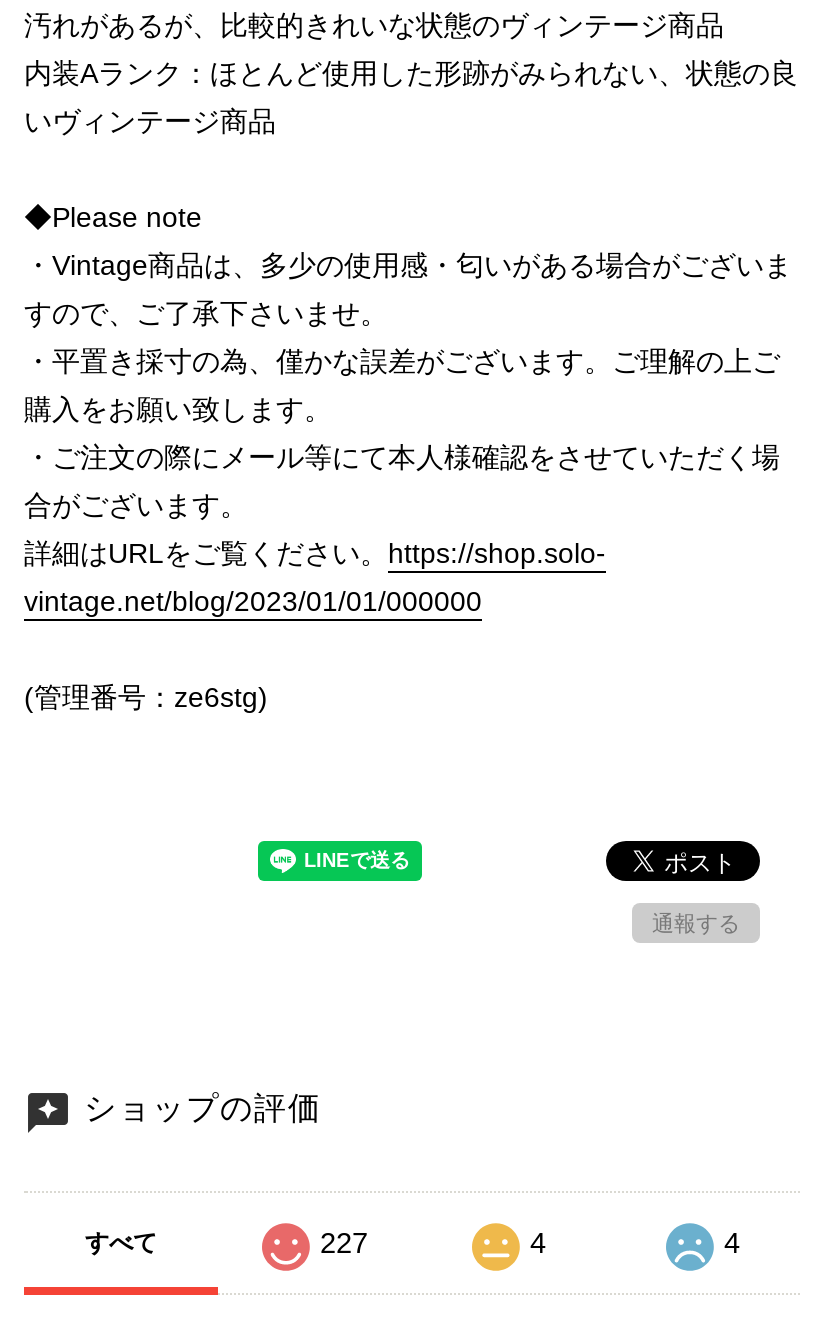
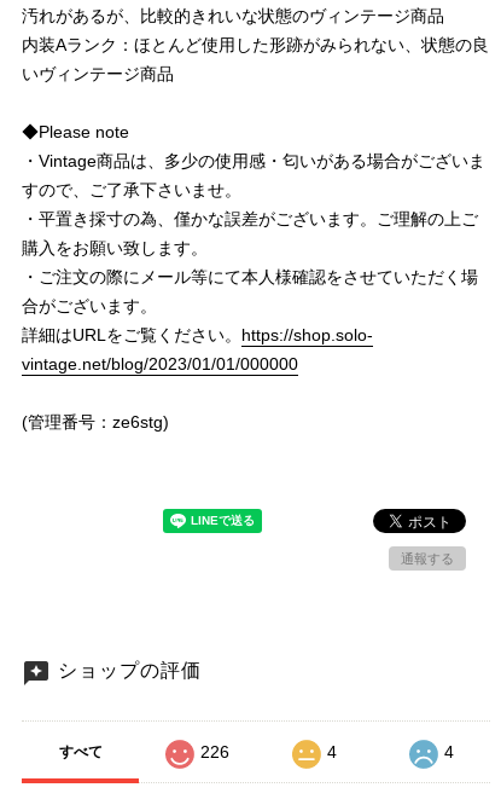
- 227
+ 226
